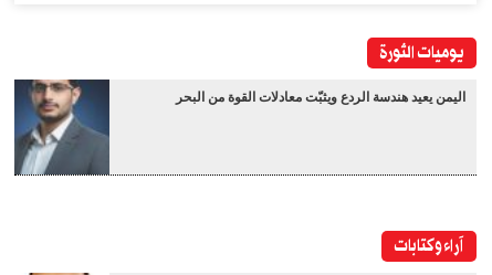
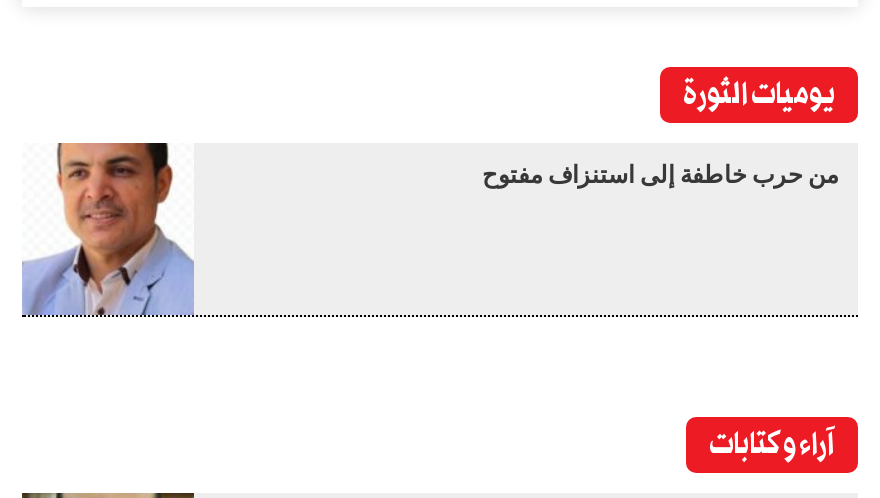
- [image]
+ [image]

- اليمن يعيد هندسة الردع ويثبّت معادلات القوة من البحر
+ من حرب خاطفة إلى استنزاف مفتوح
